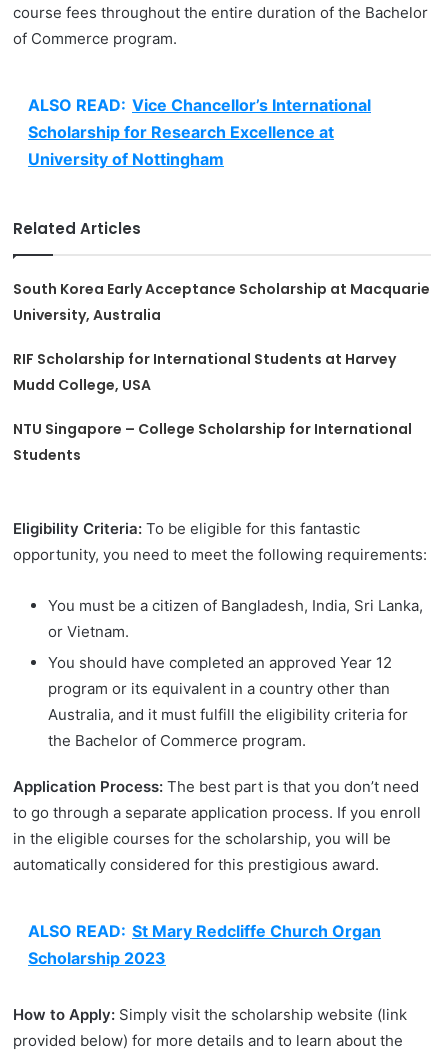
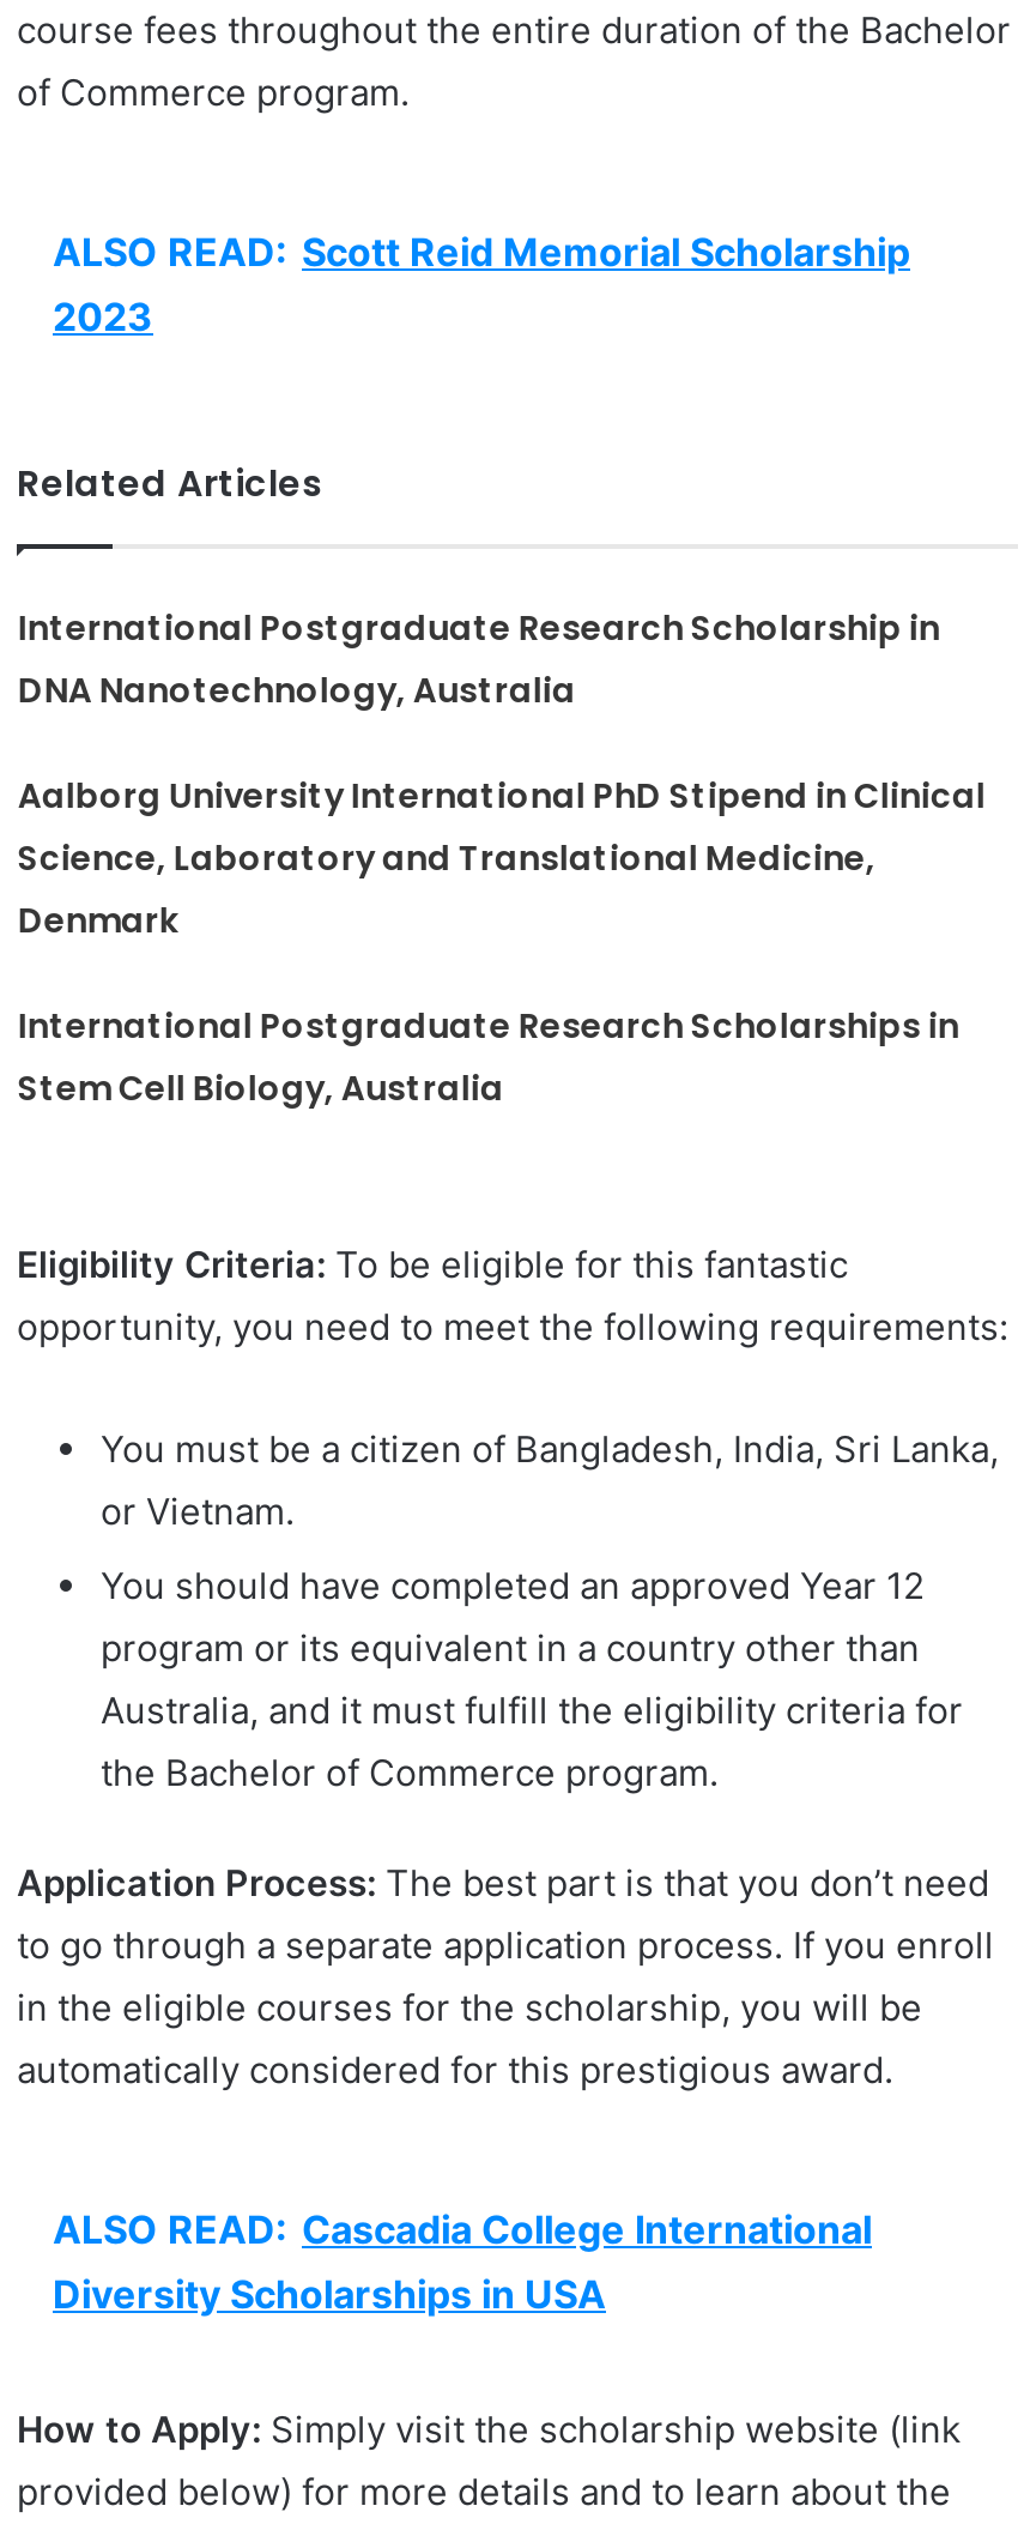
- ALSO READ: Vice Chancellor’s International
- Scholarship for Research Excellence at
- University of Nottingham
+ ALSO READ: Scott Reid Memorial Scholarship
+ 2023

moved up: Related Articles

- South Korea Early Acceptance Scholarship at Macquarie
- University, Australia
+ International Postgraduate Research Scholarship in
+ DNA Nanotechnology, Australia

- RIF Scholarship for International Students at Harvey
- Mudd College, USA
+ Aalborg University International PhD Stipend in Clinical
+ Science, Laboratory and Translational Medicine,
+ Denmark

- NTU Singapore – College Scholarship for International
- Students
+ International Postgraduate Research Scholarships in
+ Stem Cell Biology, Australia

- ALSO READ: St Mary Redcliffe Church Organ
- Scholarship 2023
+ ALSO READ: Cascadia College International
+ Diversity Scholarships in USA
